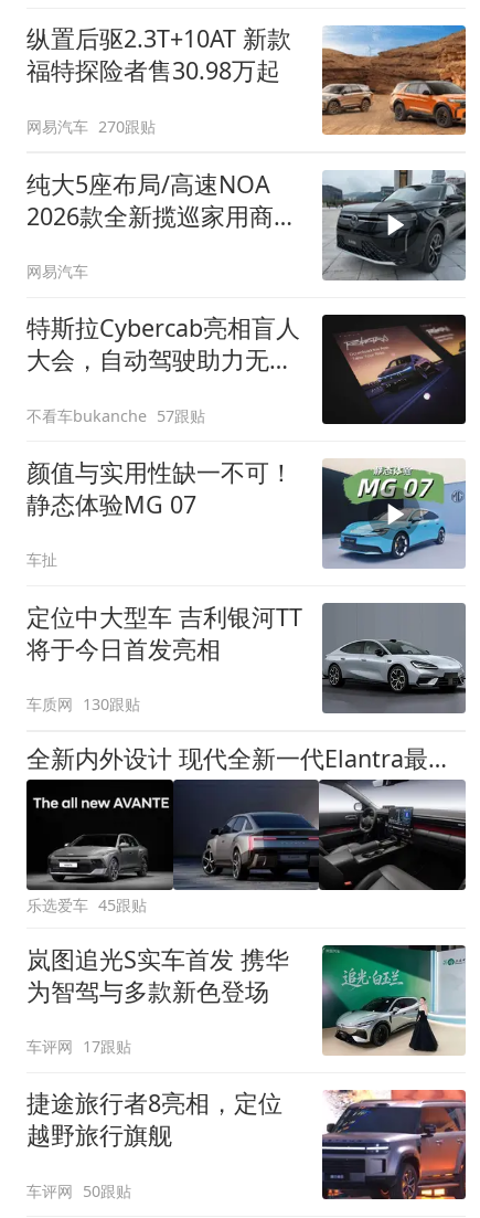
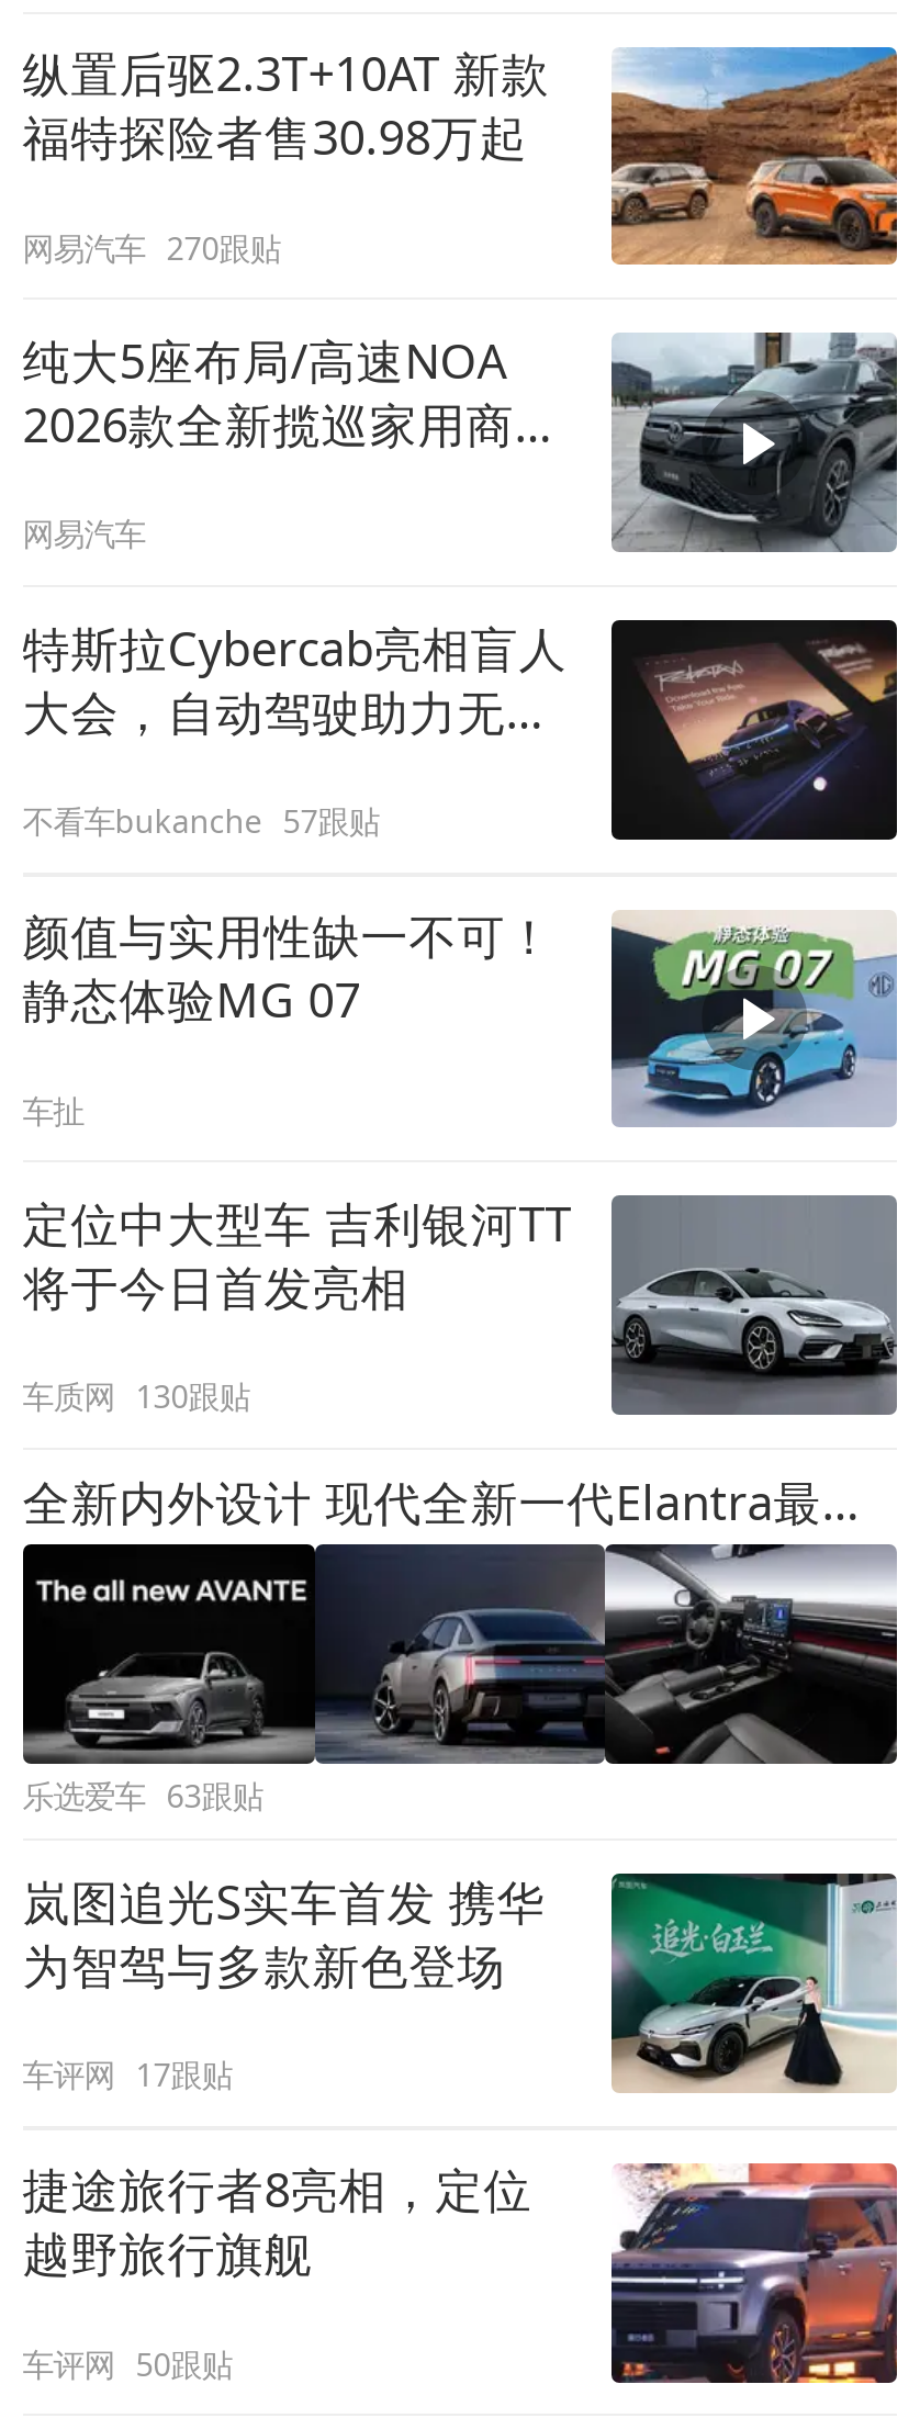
- 乐选爱车 45跟贴
+ 乐选爱车 63跟贴
